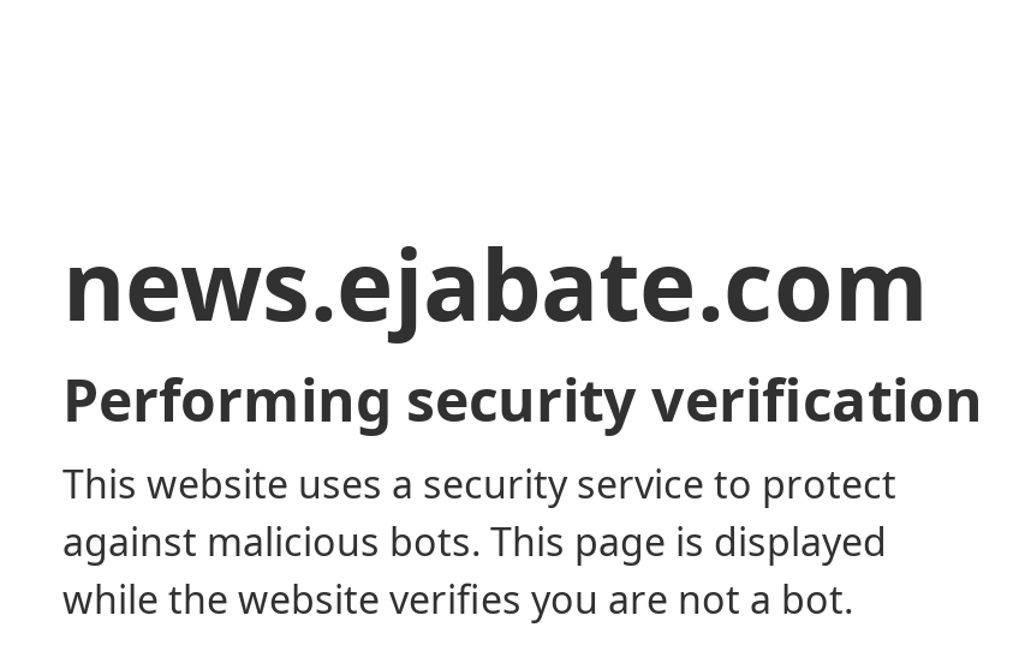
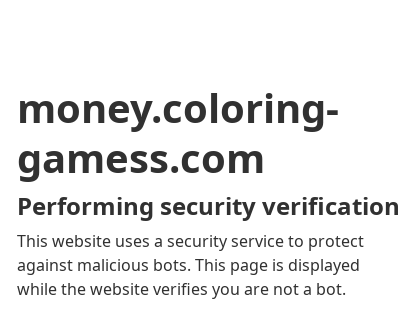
- news.ejabate.com
+ money.coloring-
+ gamess.com
